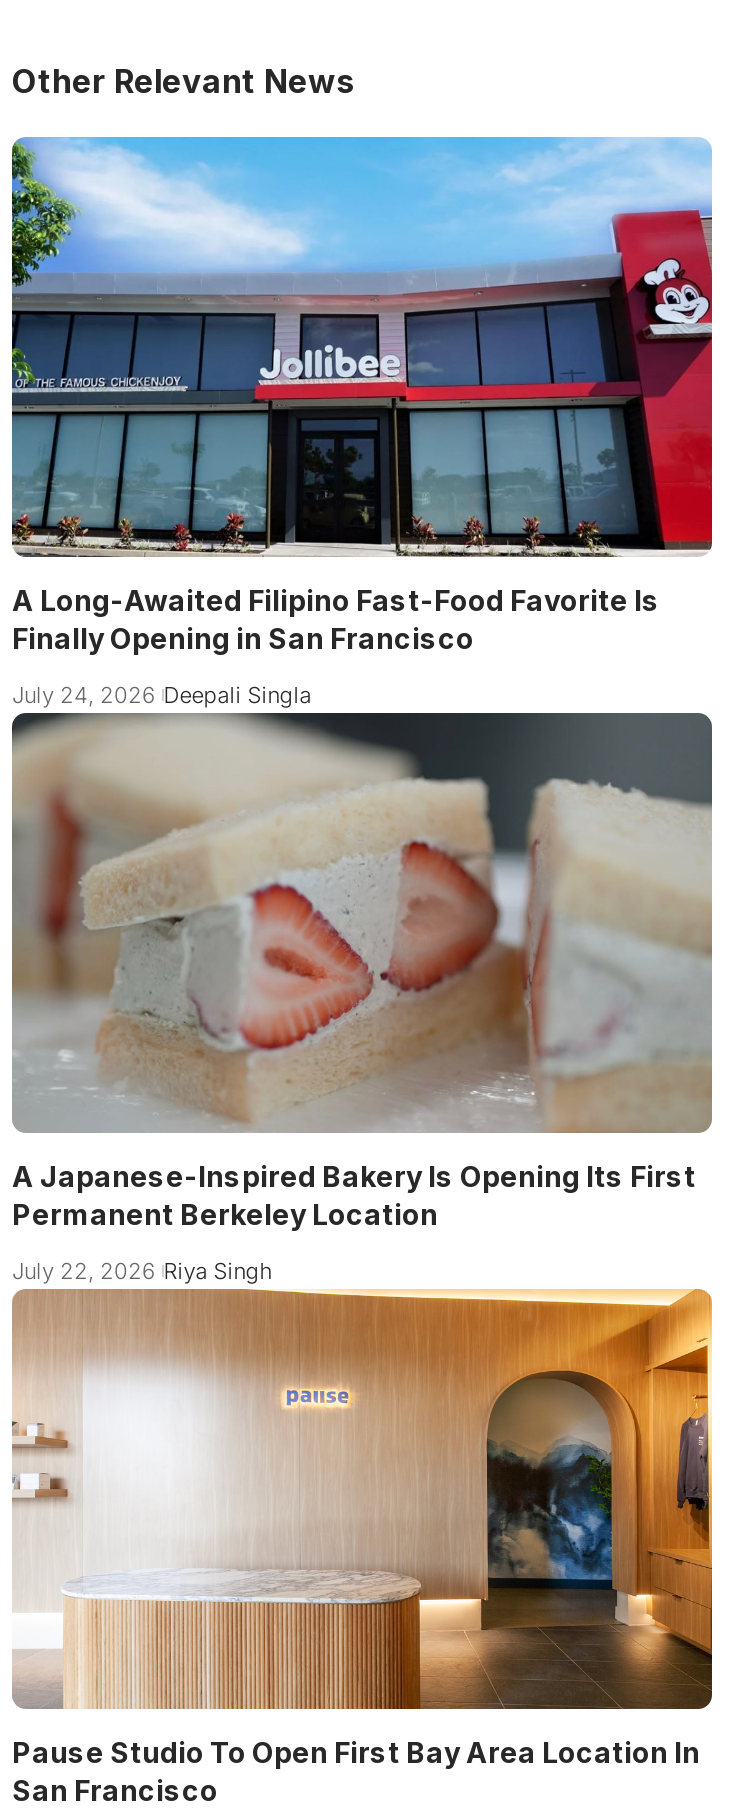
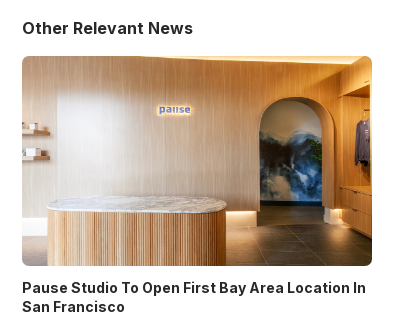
- [image]
- A Long-Awaited Filipino Fast-Food Favorite Is
- Finally Opening in San Francisco
- July 24, 2026 Deepali Singla

- [image]
- A Japanese-Inspired Bakery Is Opening Its First
- Permanent Berkeley Location
- July 22, 2026 Riya Singh
